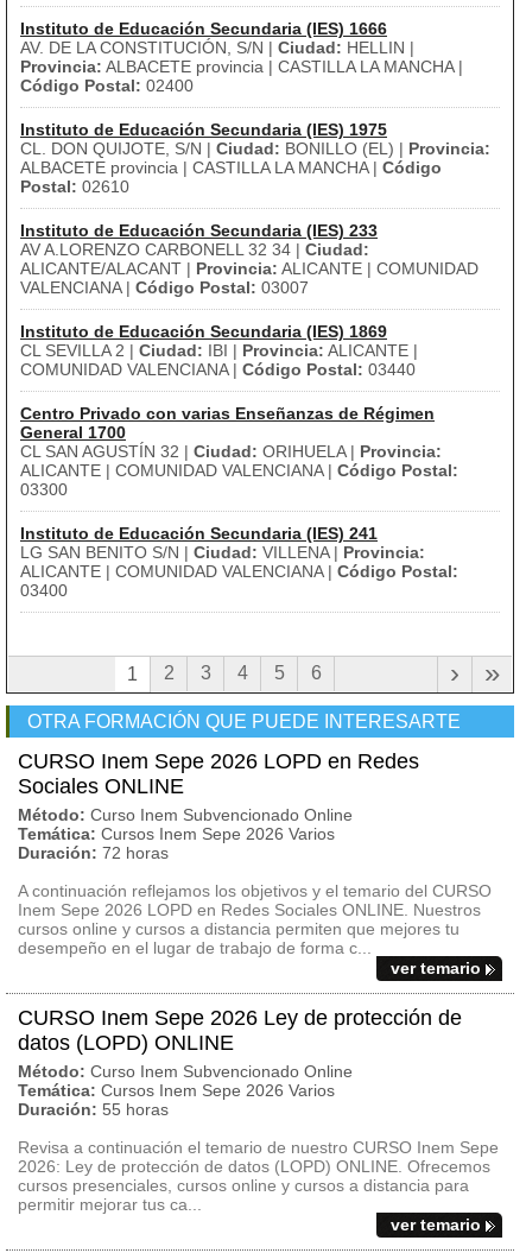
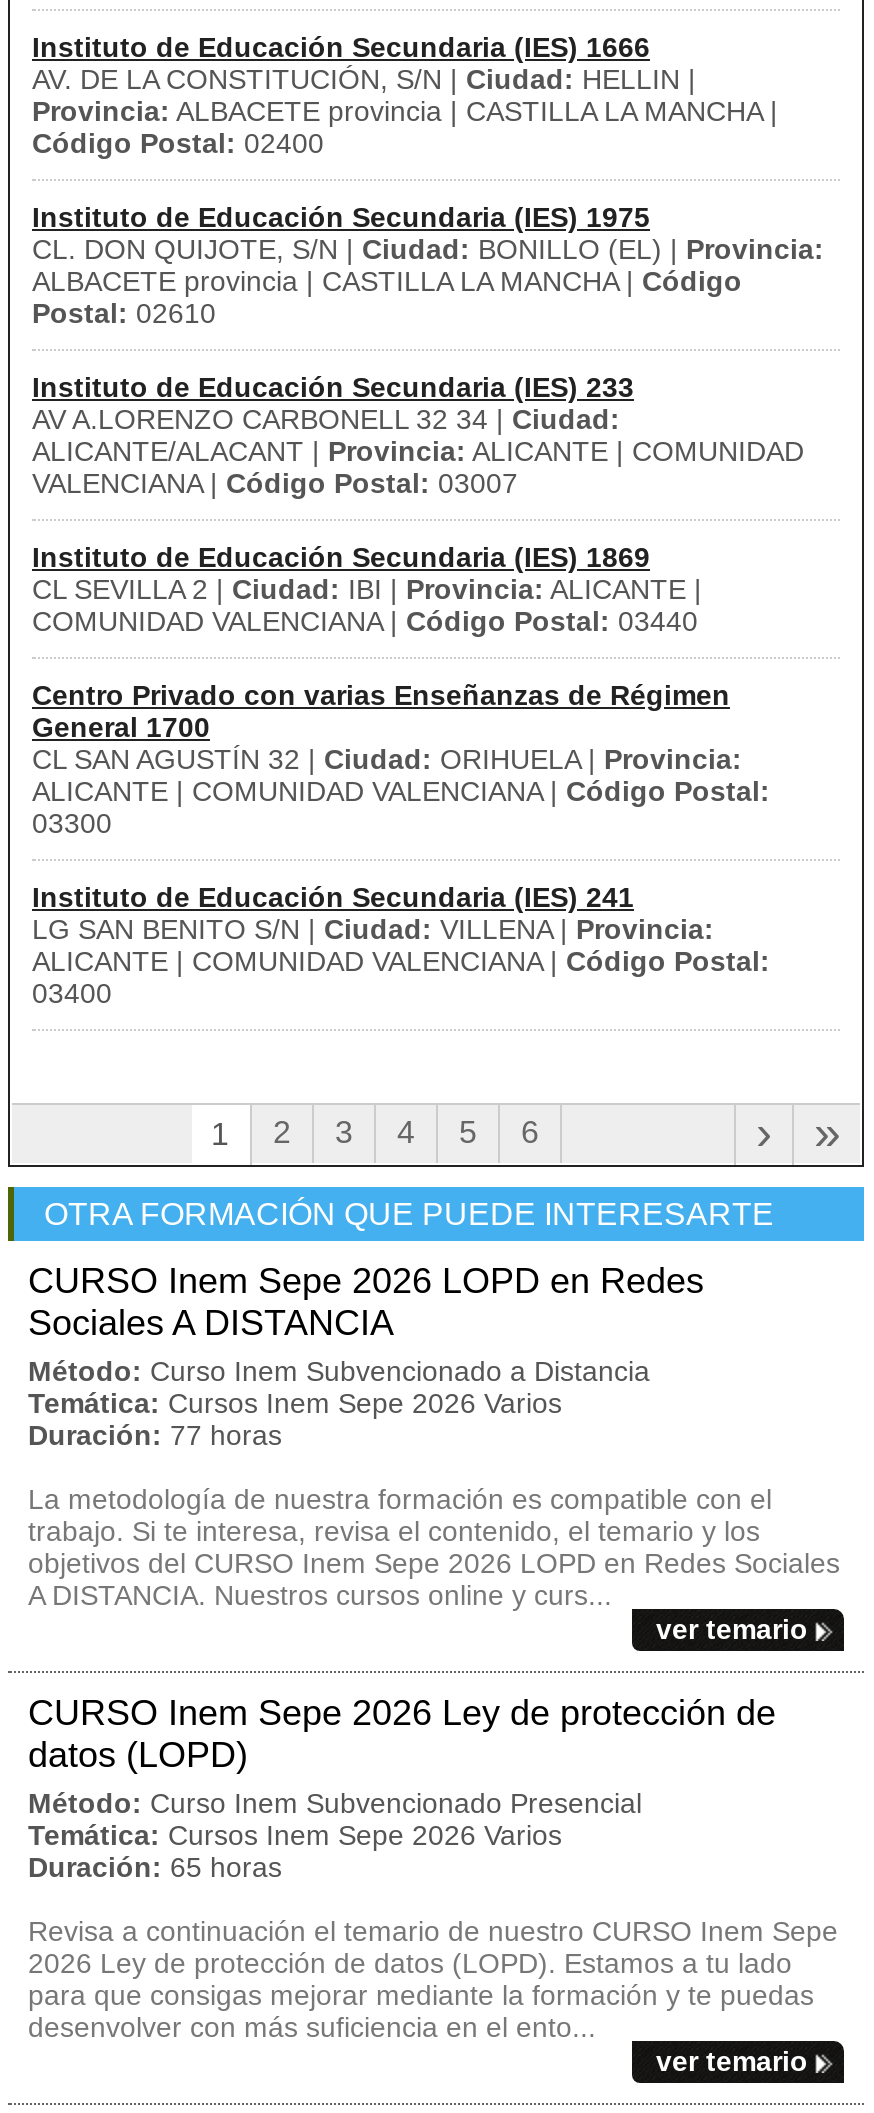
- Sociales ONLINE
- Método: Curso Inem Subvencionado Online
+ Sociales A DISTANCIA
+ Método: Curso Inem Subvencionado a Distancia

- Duración: 72 horas
+ Duración: 77 horas

- A continuación reflejamos los objetivos y el temario del CURSO
- Inem Sepe 2026 LOPD en Redes Sociales ONLINE. Nuestros
- cursos online y cursos a distancia permiten que mejores tu
- desempeño en el lugar de trabajo de forma c...
+ La metodología de nuestra formación es compatible con el
+ trabajo. Si te interesa, revisa el contenido, el temario y los
+ objetivos del CURSO Inem Sepe 2026 LOPD en Redes Sociales
+ A DISTANCIA. Nuestros cursos online y curs...

- datos (LOPD) ONLINE
- Método: Curso Inem Subvencionado Online
+ datos (LOPD)
+ Método: Curso Inem Subvencionado Presencial

- Duración: 55 horas
+ Duración: 65 horas

- 2026: Ley de protección de datos (LOPD) ONLINE. Ofrecemos
- cursos presenciales, cursos online y cursos a distancia para
- permitir mejorar tus ca...
+ 2026 Ley de protección de datos (LOPD). Estamos a tu lado
+ para que consigas mejorar mediante la formación y te puedas
+ desenvolver con más suficiencia en el ento...
